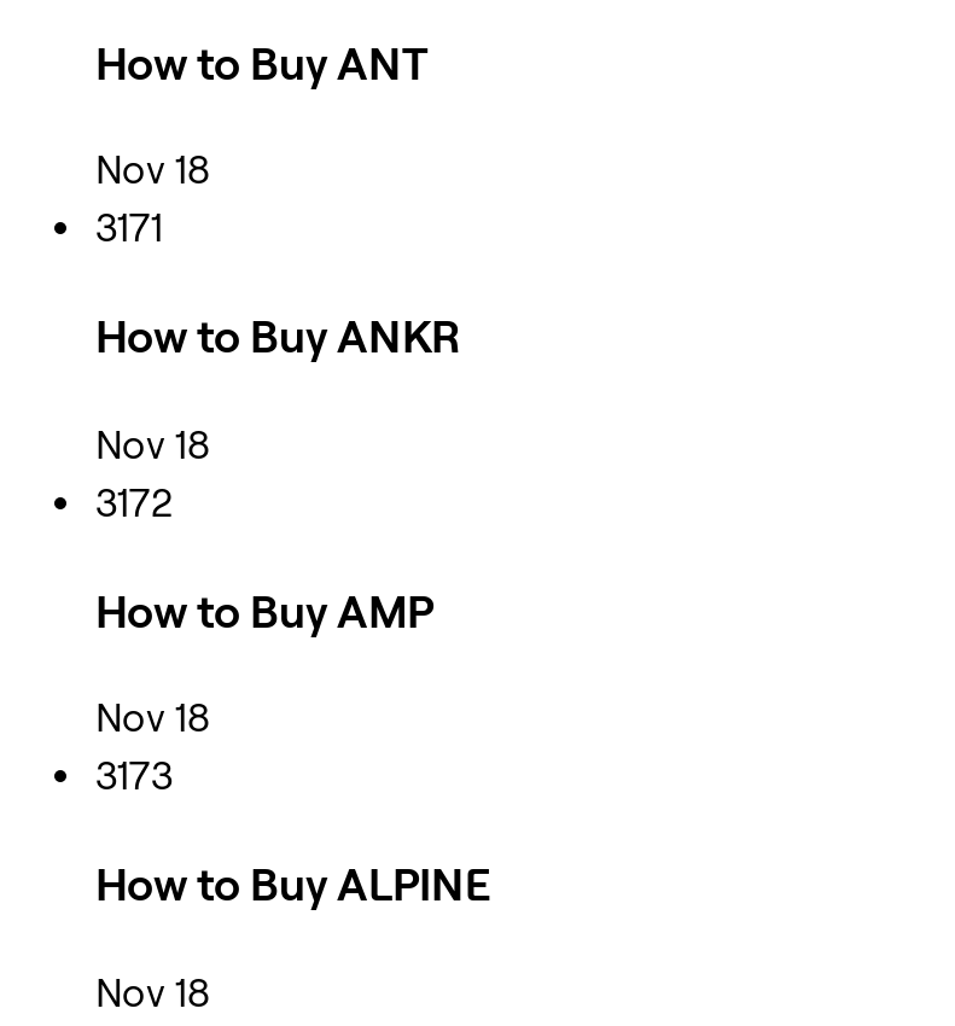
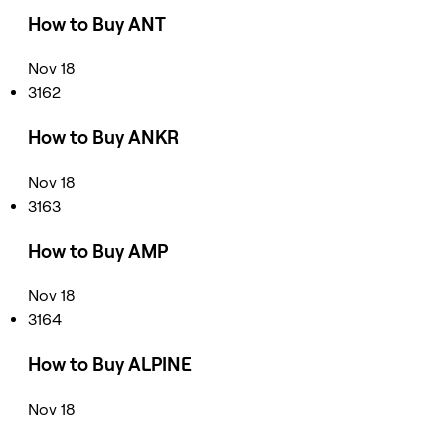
- 3171
+ 3162

- 3172
+ 3163

- 3173
+ 3164
